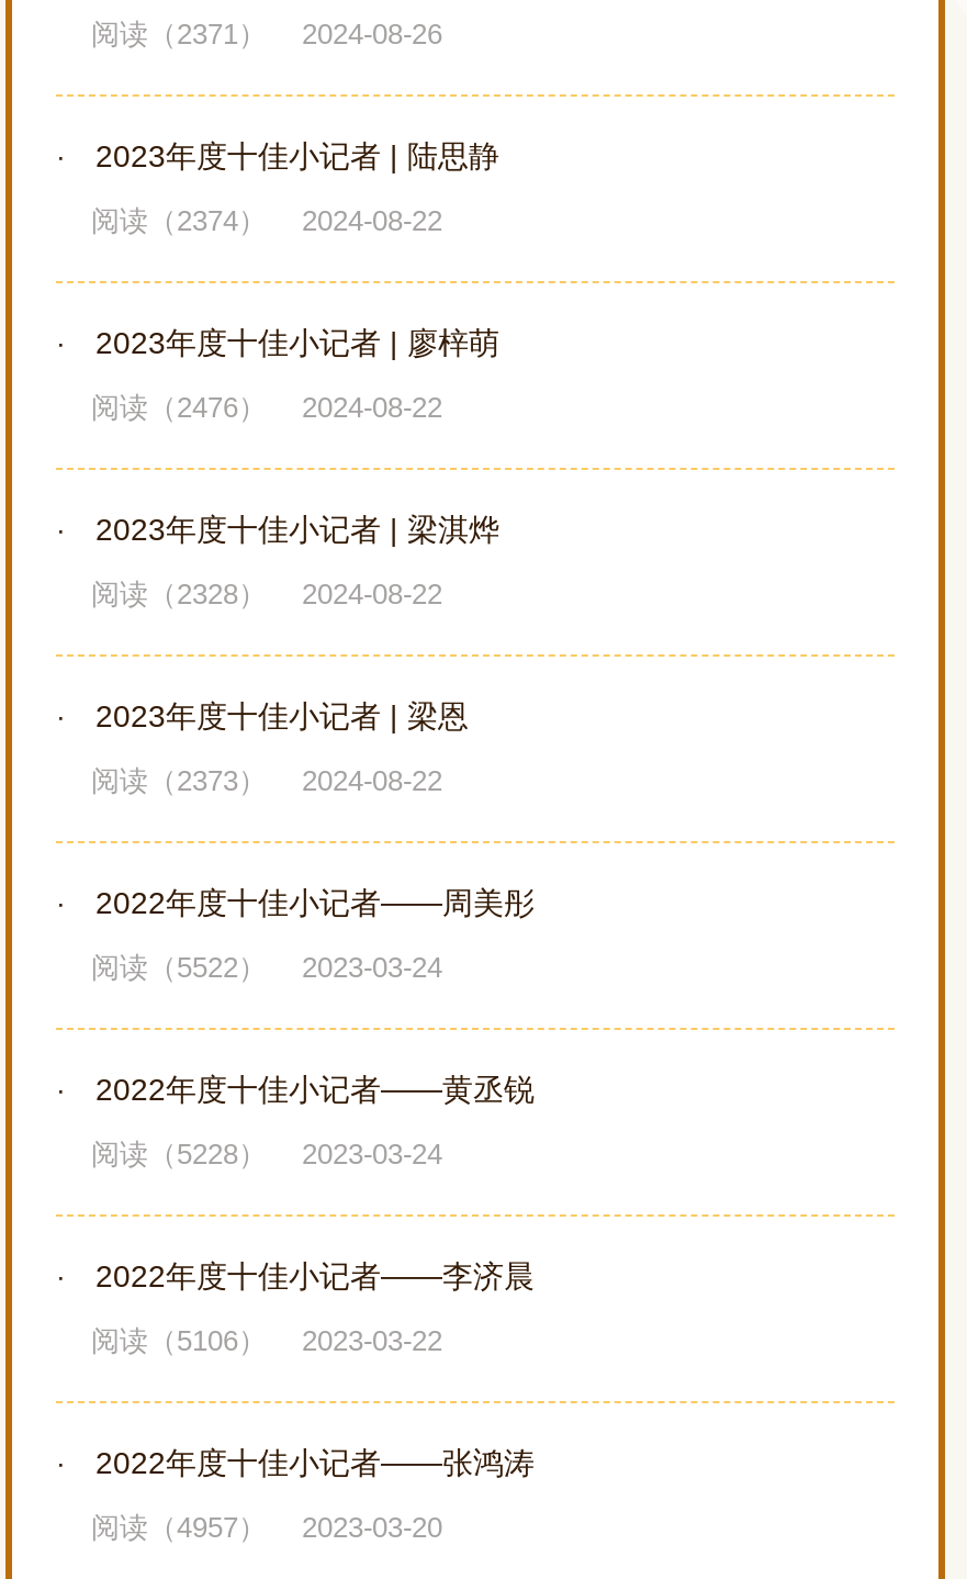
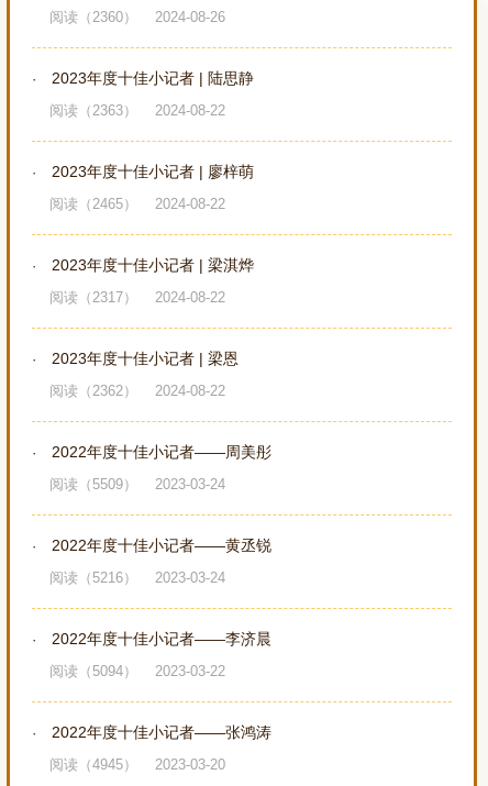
- 阅读（2371） 2024-08-26
+ 阅读（2360） 2024-08-26

- 阅读（2374） 2024-08-22
+ 阅读（2363） 2024-08-22

- 阅读（2476） 2024-08-22
+ 阅读（2465） 2024-08-22

- 阅读（2328） 2024-08-22
+ 阅读（2317） 2024-08-22

- 阅读（2373） 2024-08-22
+ 阅读（2362） 2024-08-22

- 阅读（5522） 2023-03-24
+ 阅读（5509） 2023-03-24

- 阅读（5228） 2023-03-24
+ 阅读（5216） 2023-03-24

- 阅读（5106） 2023-03-22
+ 阅读（5094） 2023-03-22

- 阅读（4957） 2023-03-20
+ 阅读（4945） 2023-03-20
